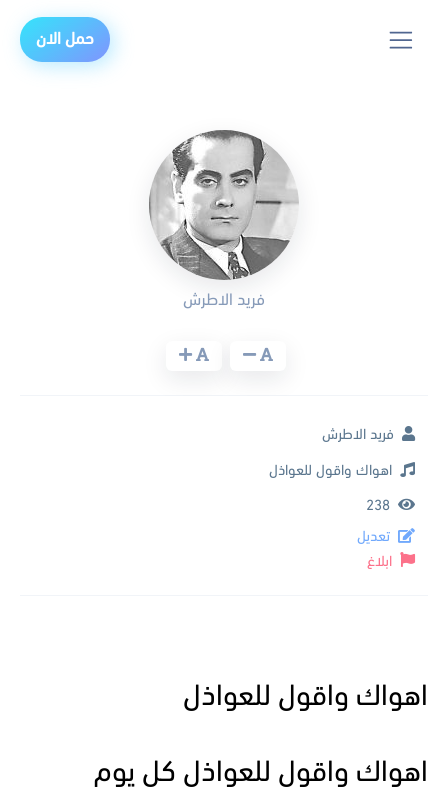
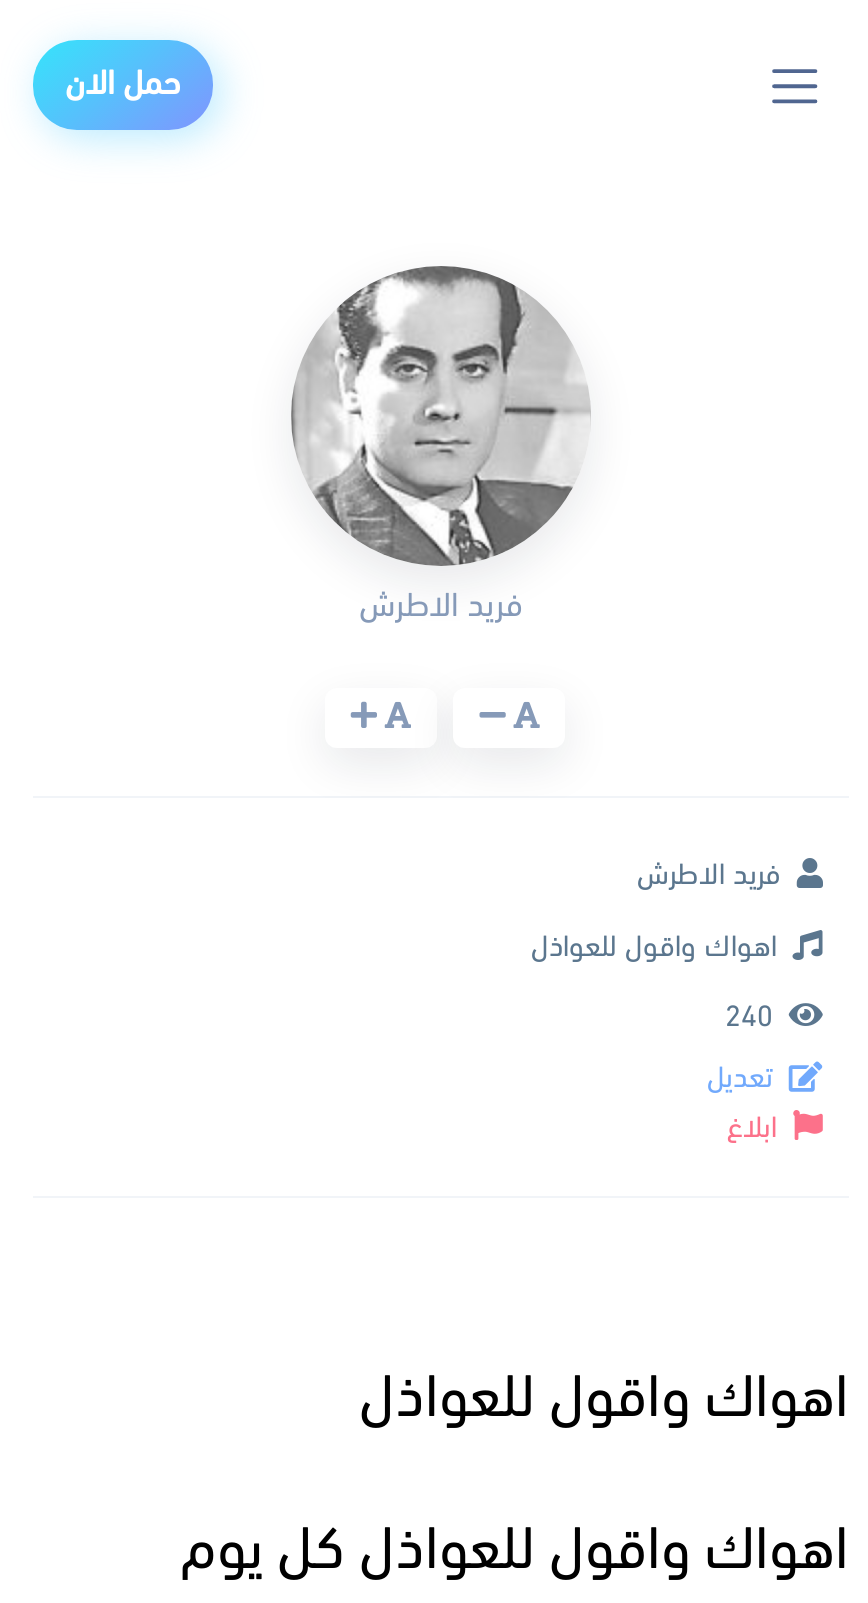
- 238
+ 240
